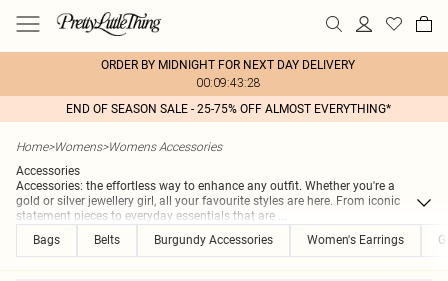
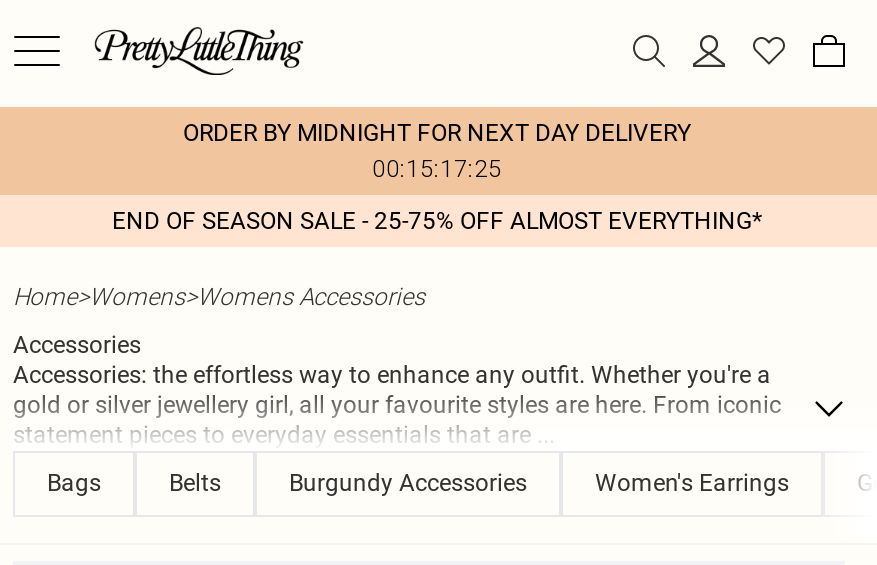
- 00:09:43:28
+ 00:15:17:25
